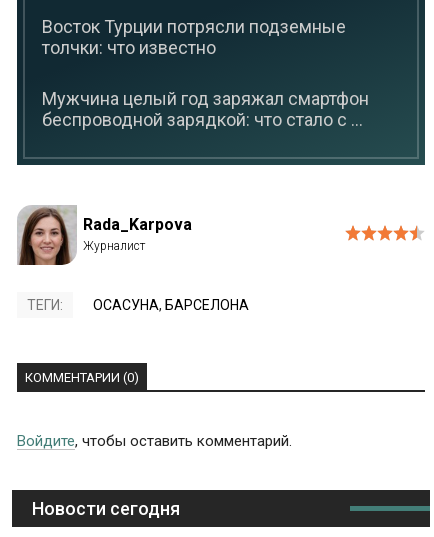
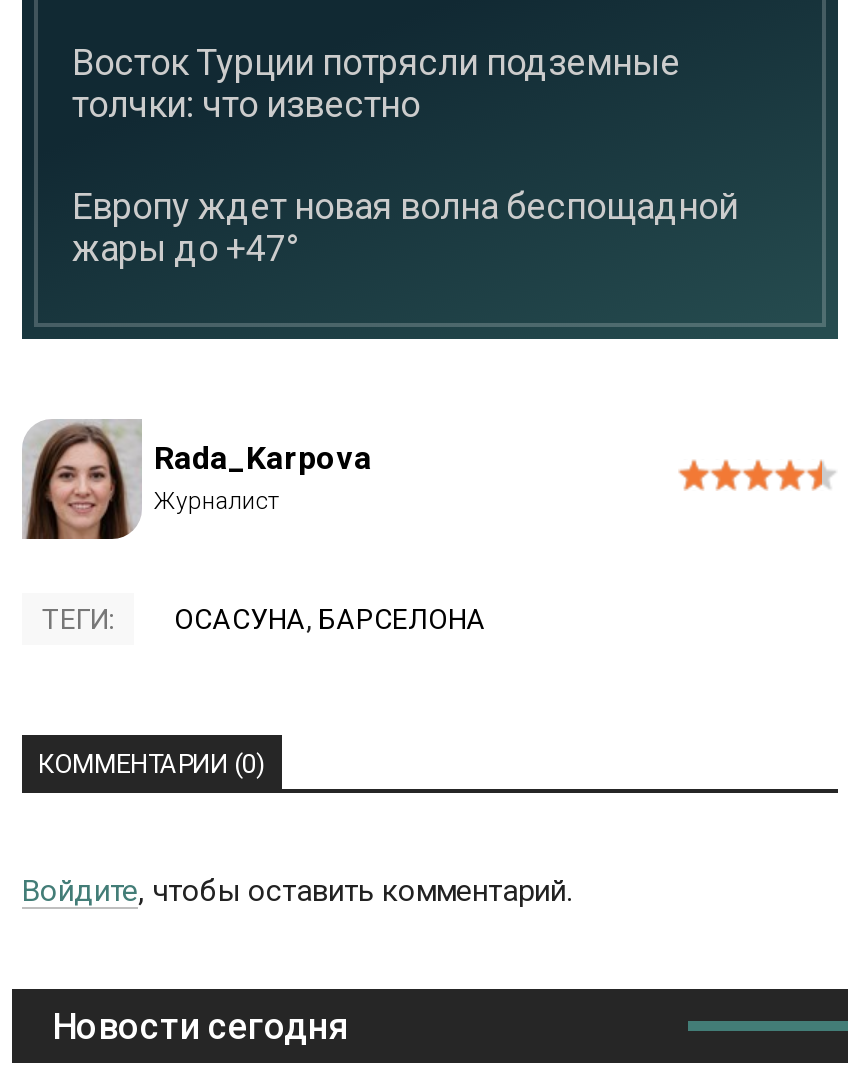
- Мужчина целый год заряжал смартфон
- беспроводной зарядкой: что стало с ...
+ Европу ждет новая волна беспощадной
+ жары до +47°
